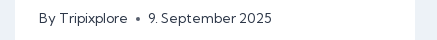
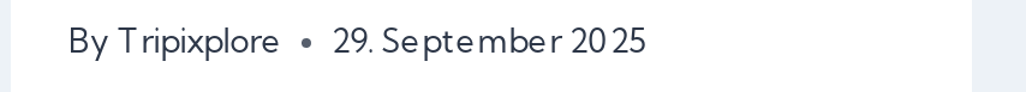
- By Tripixplore 9. September 2025
+ By Tripixplore 29. September 2025
